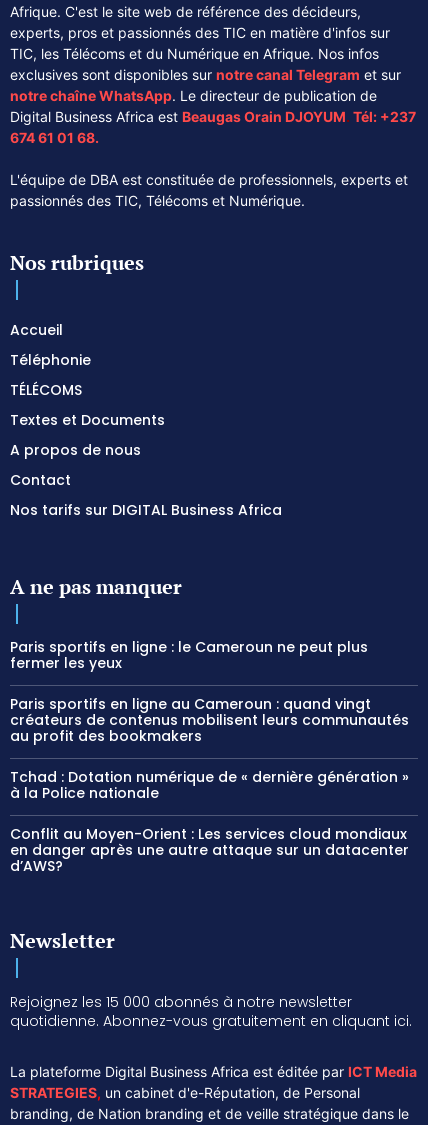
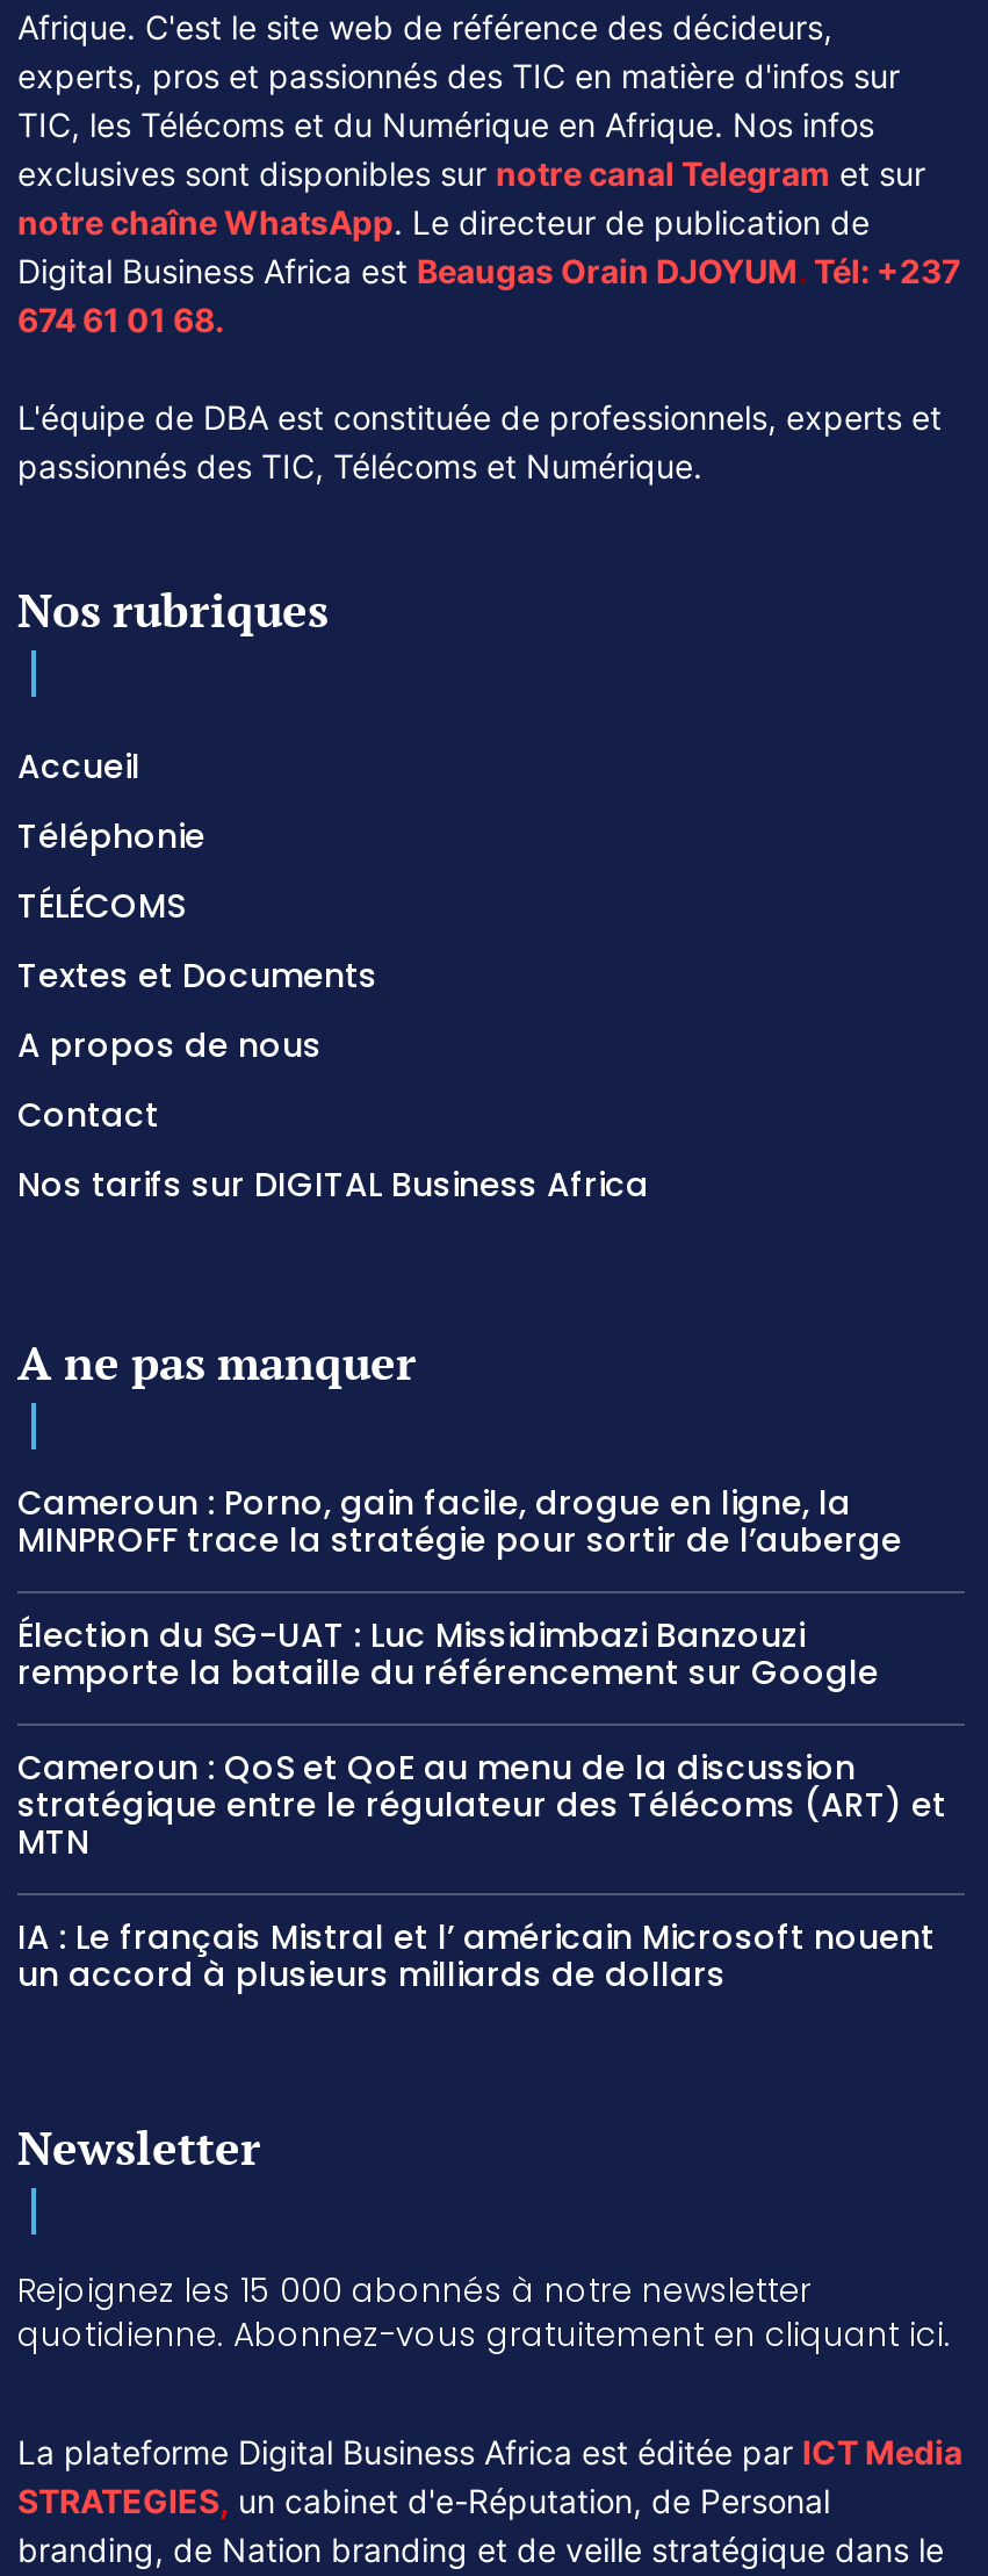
- Paris sportifs en ligne : le Cameroun ne peut plus
- fermer les yeux
+ Cameroun : Porno, gain facile, drogue en ligne, la
+ MINPROFF trace la stratégie pour sortir de l’auberge

- Paris sportifs en ligne au Cameroun : quand vingt
- créateurs de contenus mobilisent leurs communautés
- au profit des bookmakers
+ Élection du SG-UAT : Luc Missidimbazi Banzouzi
+ remporte la bataille du référencement sur Google

- Tchad : Dotation numérique de « dernière génération »
- à la Police nationale
+ Cameroun : QoS et QoE au menu de la discussion
+ stratégique entre le régulateur des Télécoms (ART) et
+ MTN

- Conflit au Moyen-Orient : Les services cloud mondiaux
- en danger après une autre attaque sur un datacenter
- d’AWS?
+ IA : Le français Mistral et l’ américain Microsoft nouent
+ un accord à plusieurs milliards de dollars
